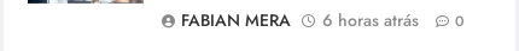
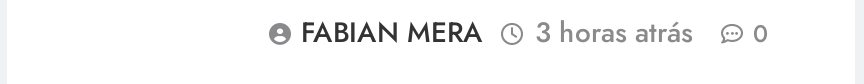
- FABIAN MERA 6 horas atrás 0
+ FABIAN MERA 3 horas atrás 0
